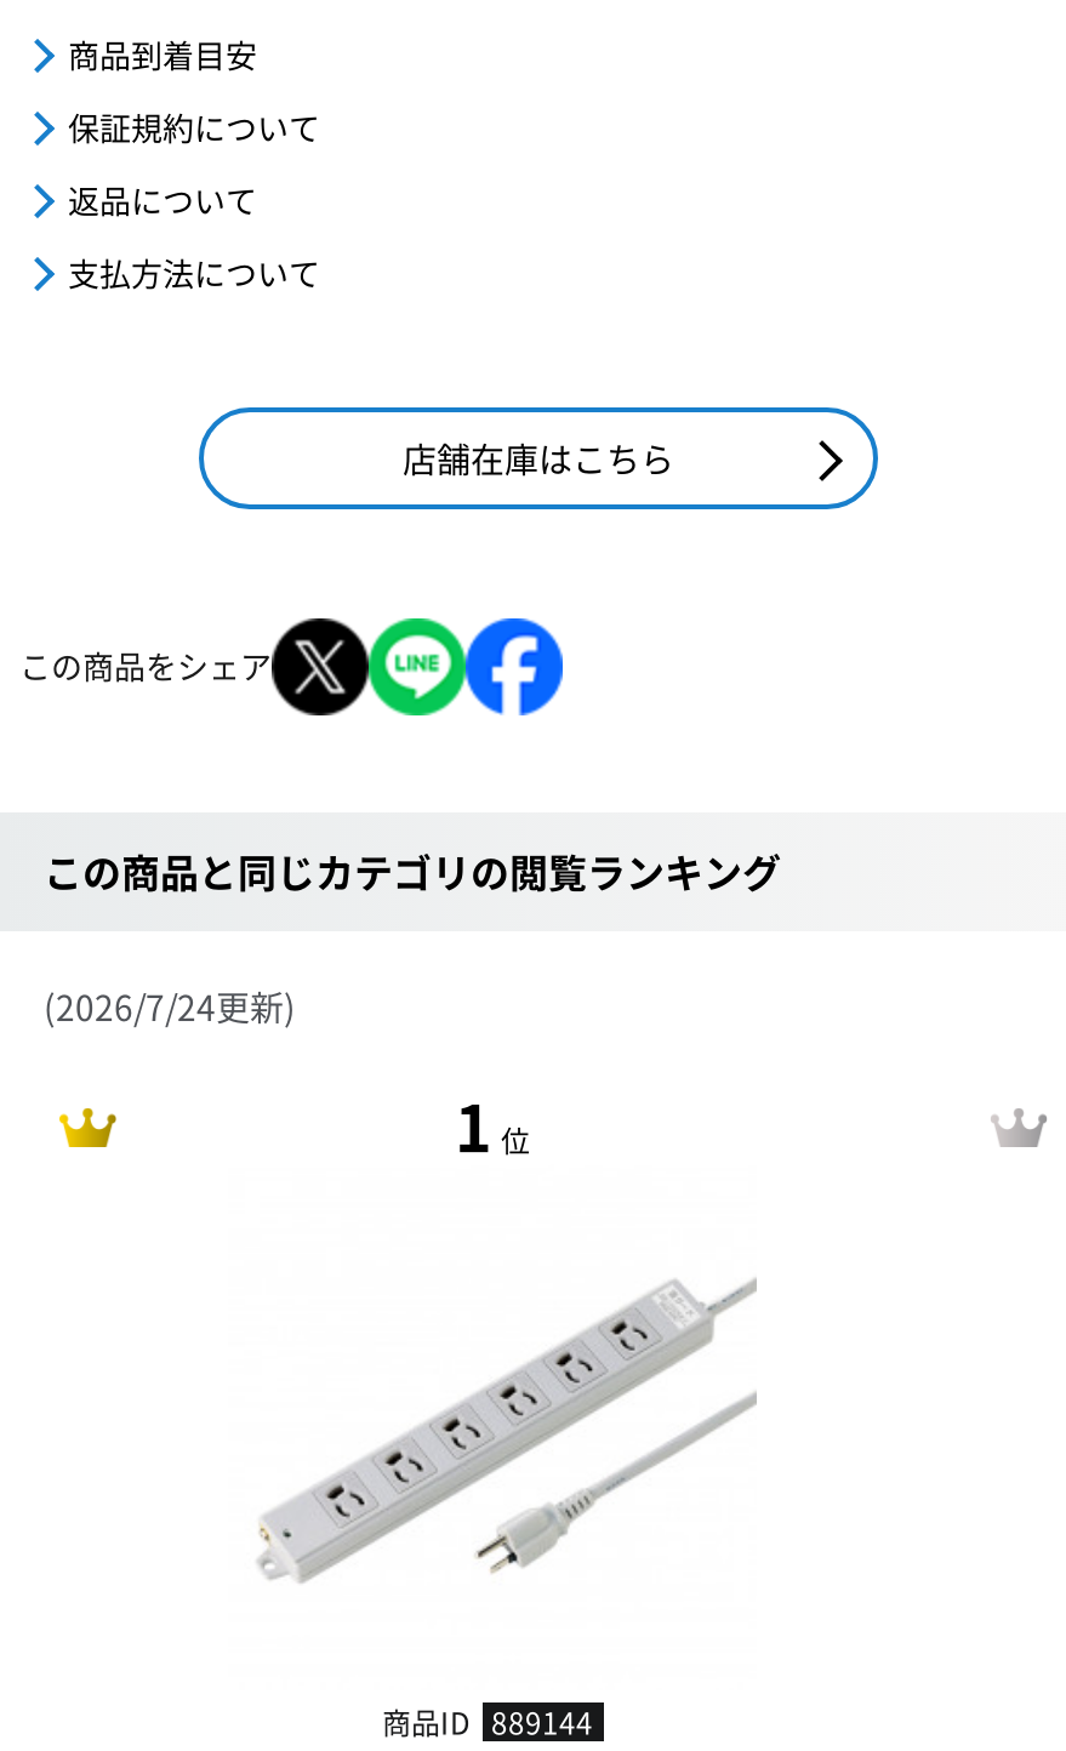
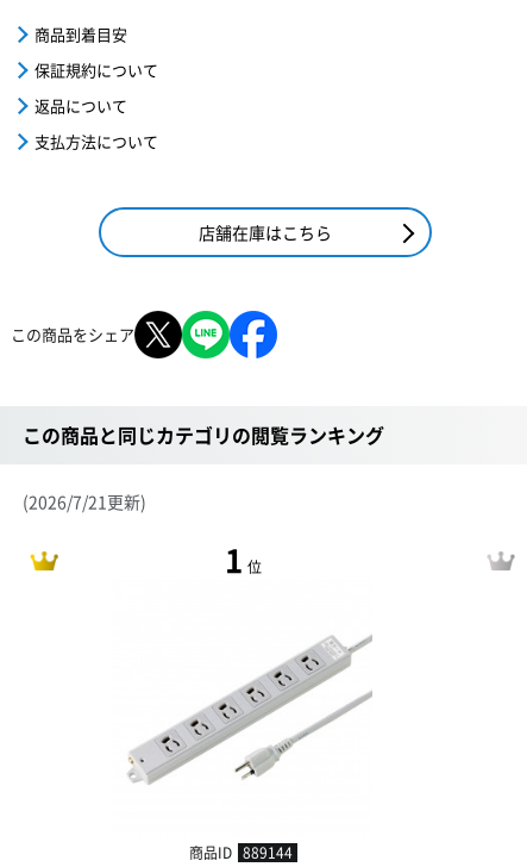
- (2026/7/24更新)
+ (2026/7/21更新)
